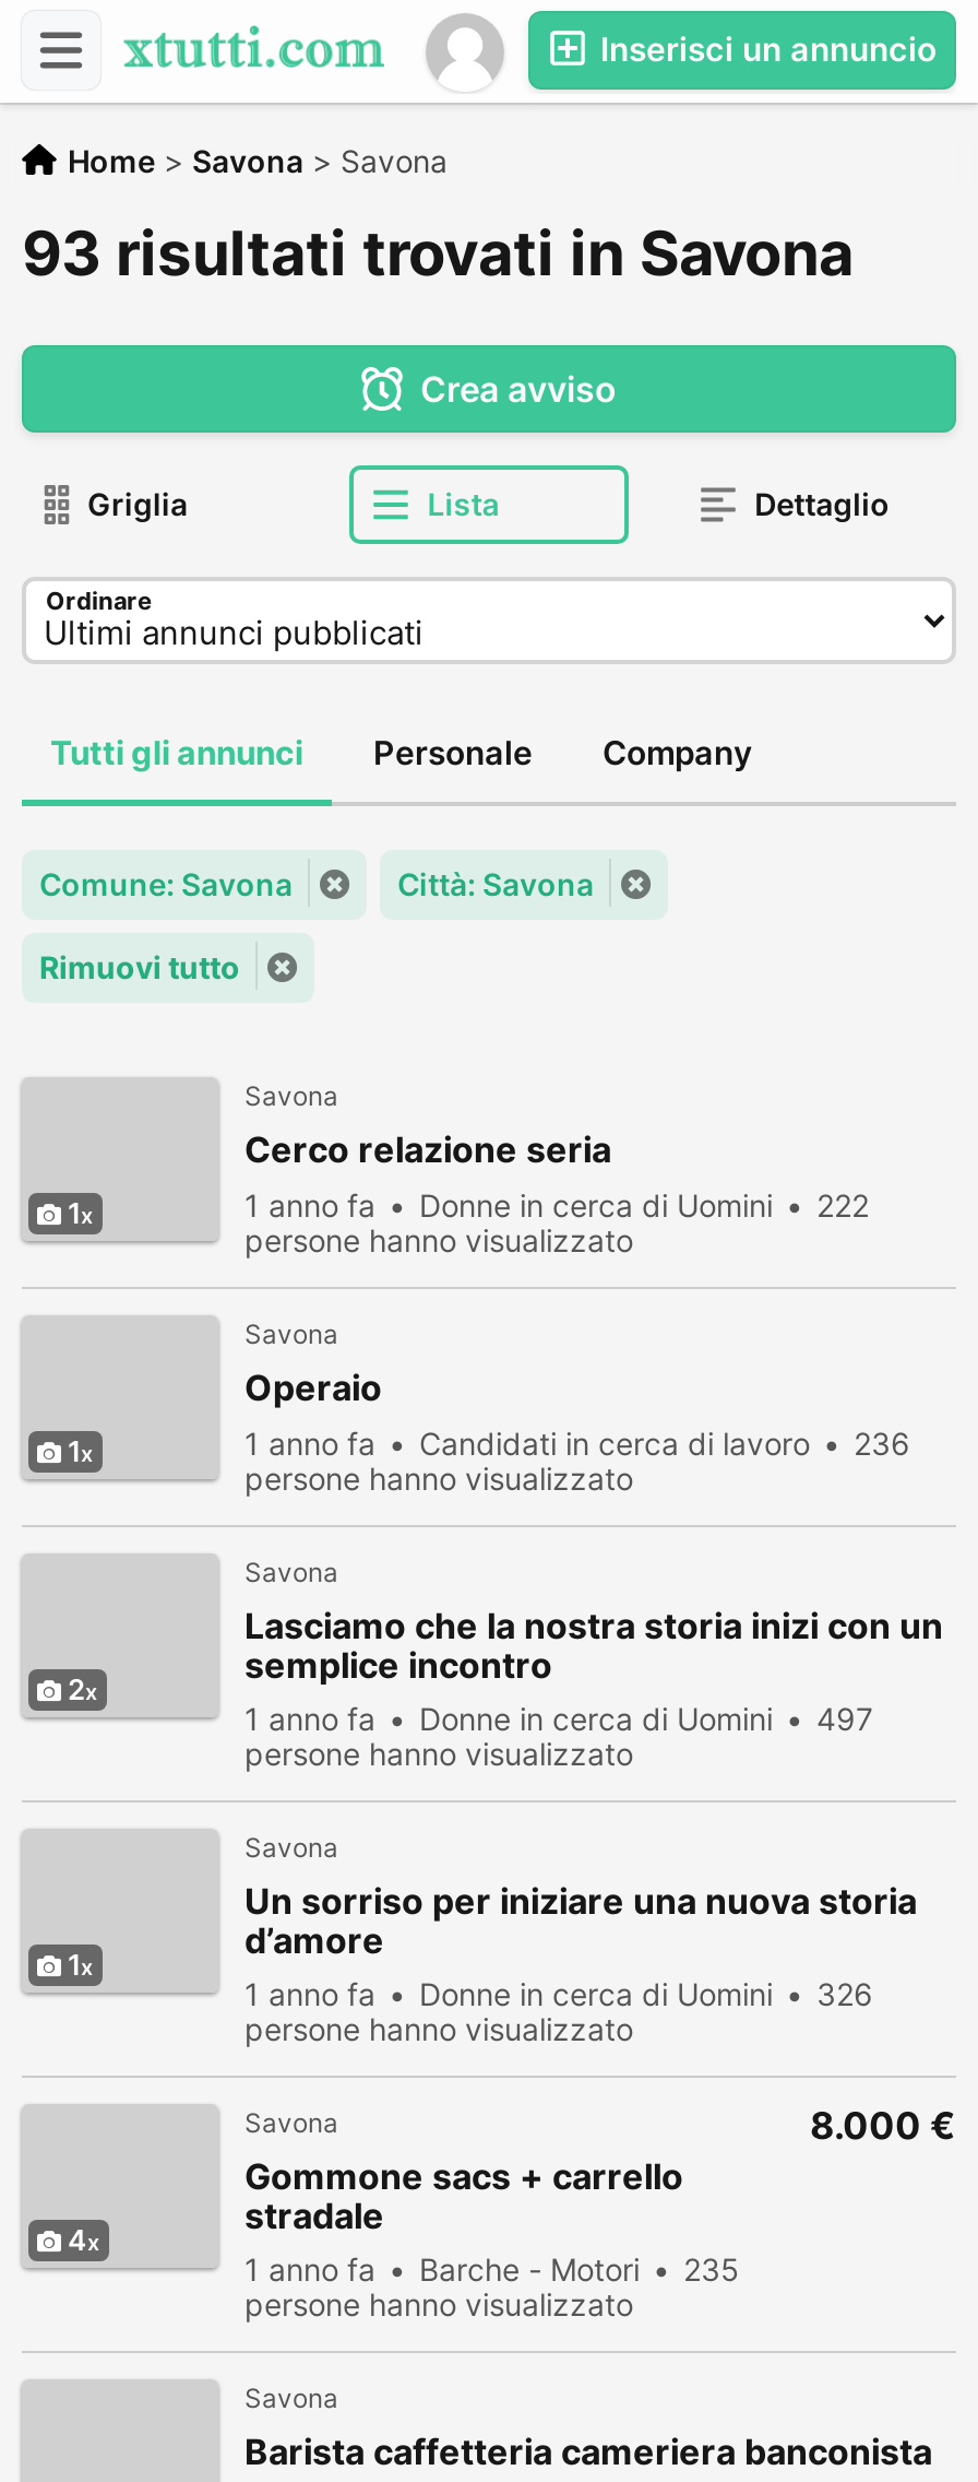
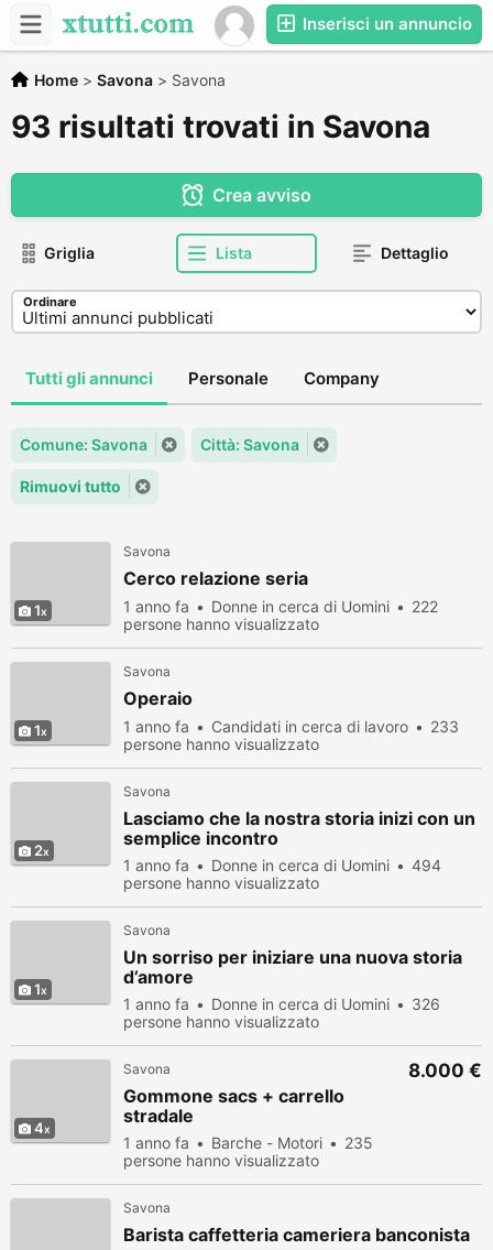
- 1 anno fa Candidati in cerca di lavoro 236
+ 1 anno fa Candidati in cerca di lavoro 233

- 1 anno fa Donne in cerca di Uomini 497
+ 1 anno fa Donne in cerca di Uomini 494
